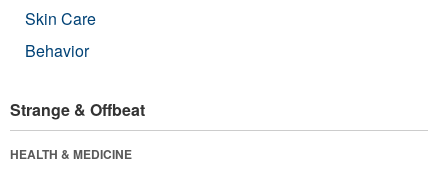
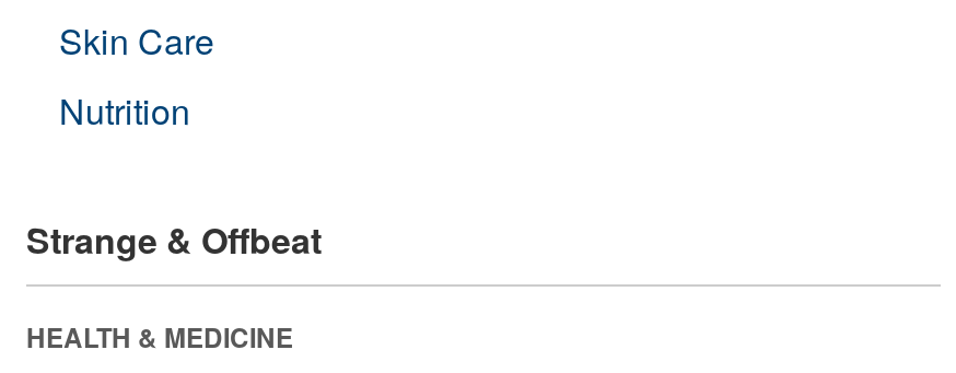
- Behavior
+ Nutrition
